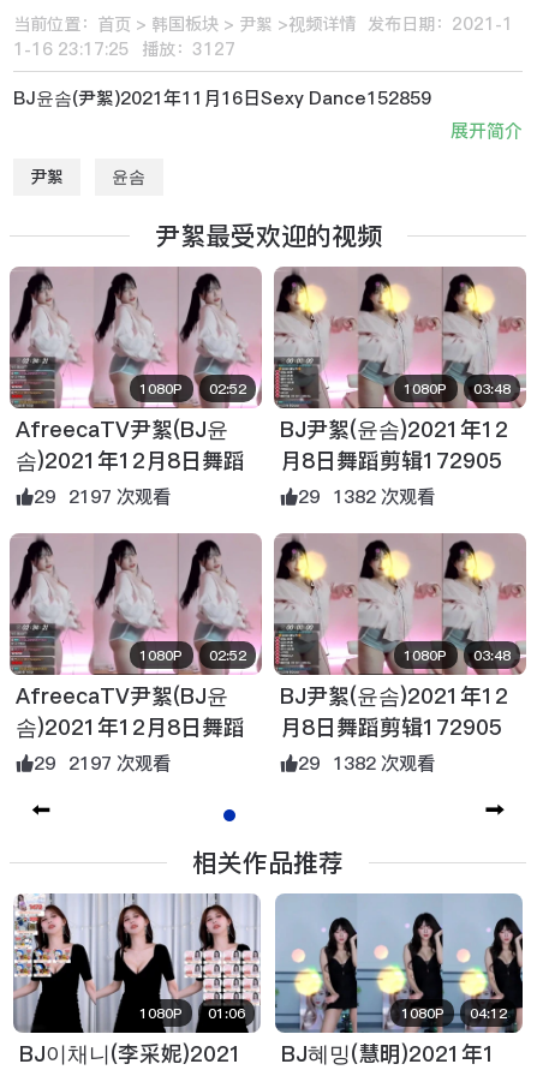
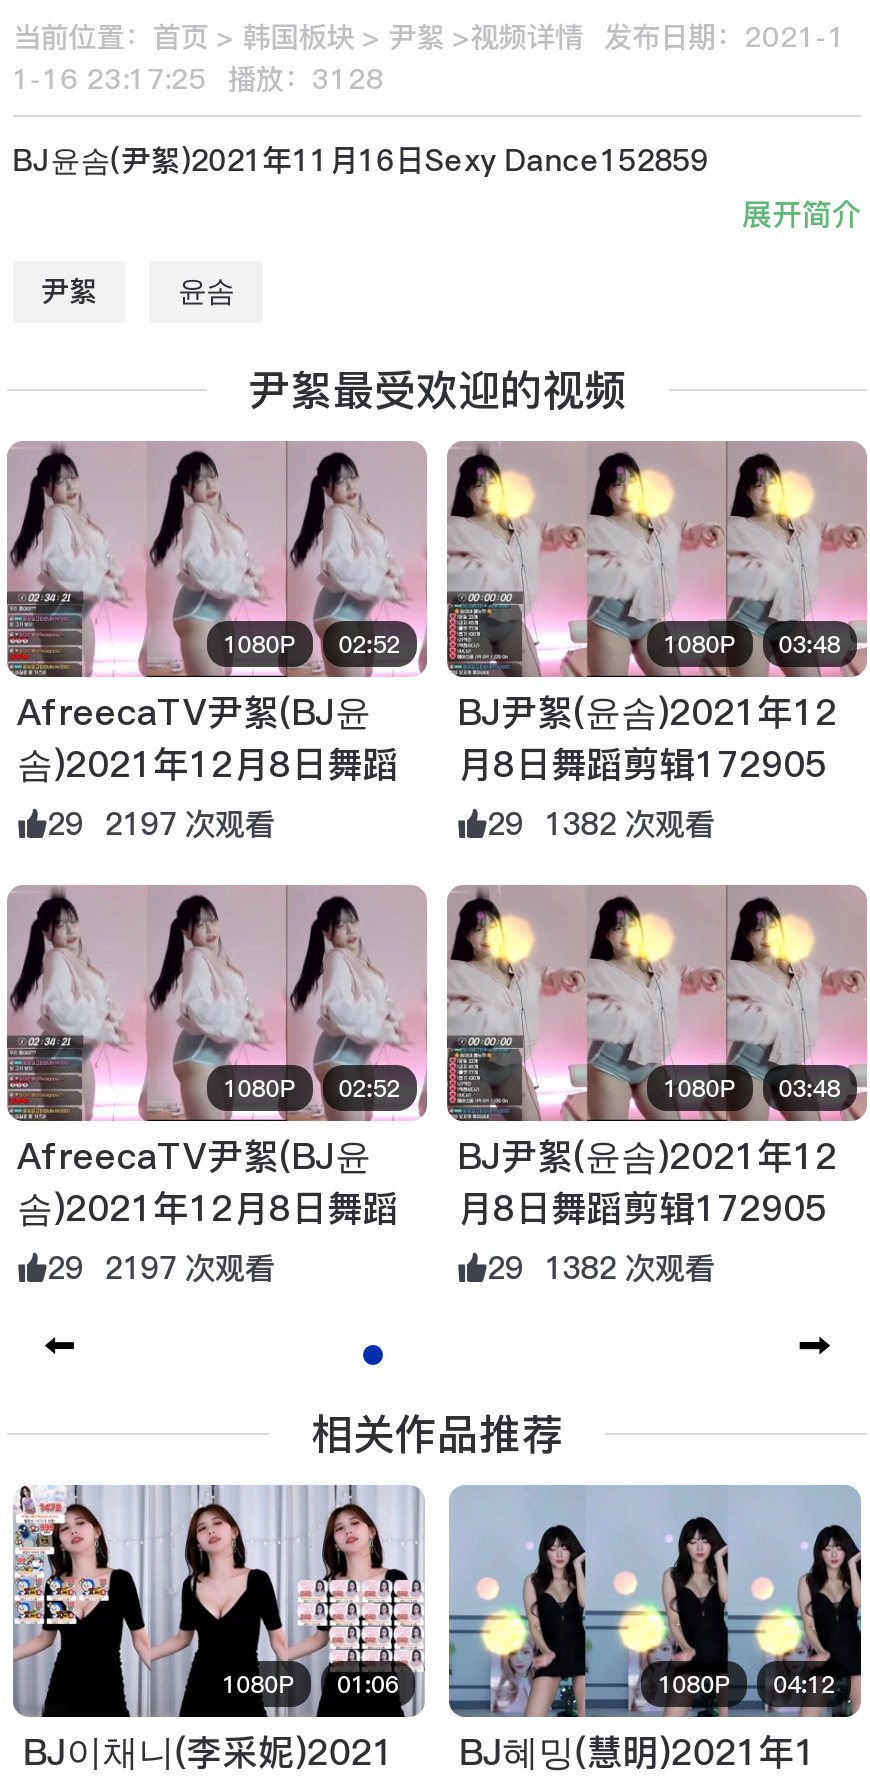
- 1-16 23:17:25 播放：3127
+ 1-16 23:17:25 播放：3128
